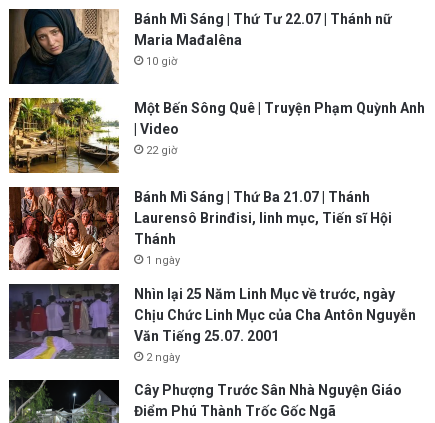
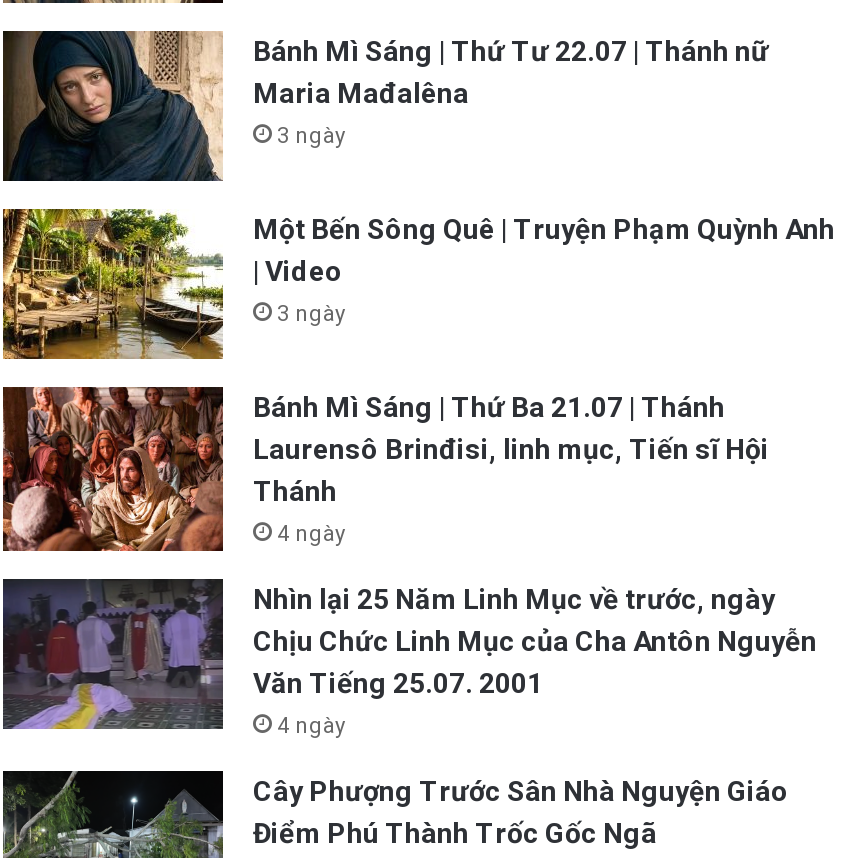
- 10 giờ
+ 3 ngày

- 22 giờ
+ 3 ngày

- 1 ngày
+ 4 ngày

- 2 ngày
+ 4 ngày
